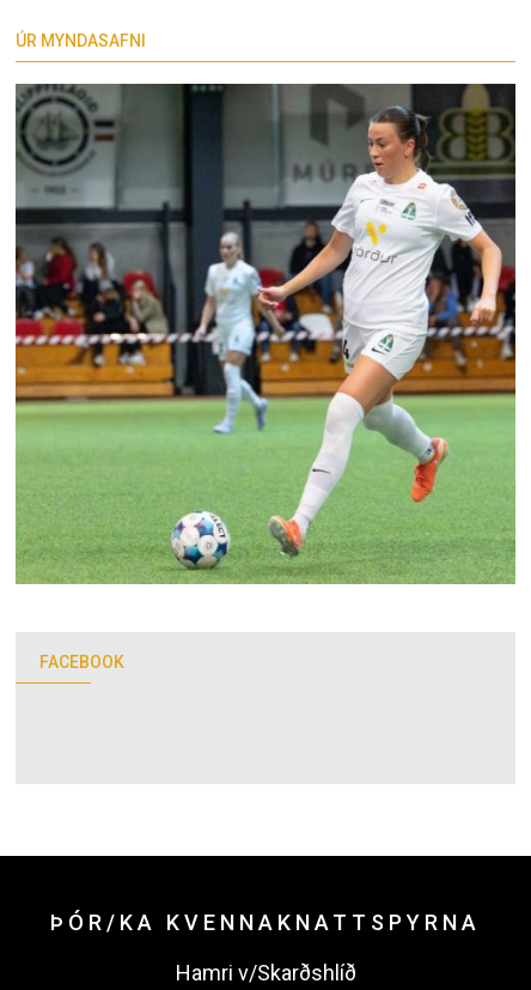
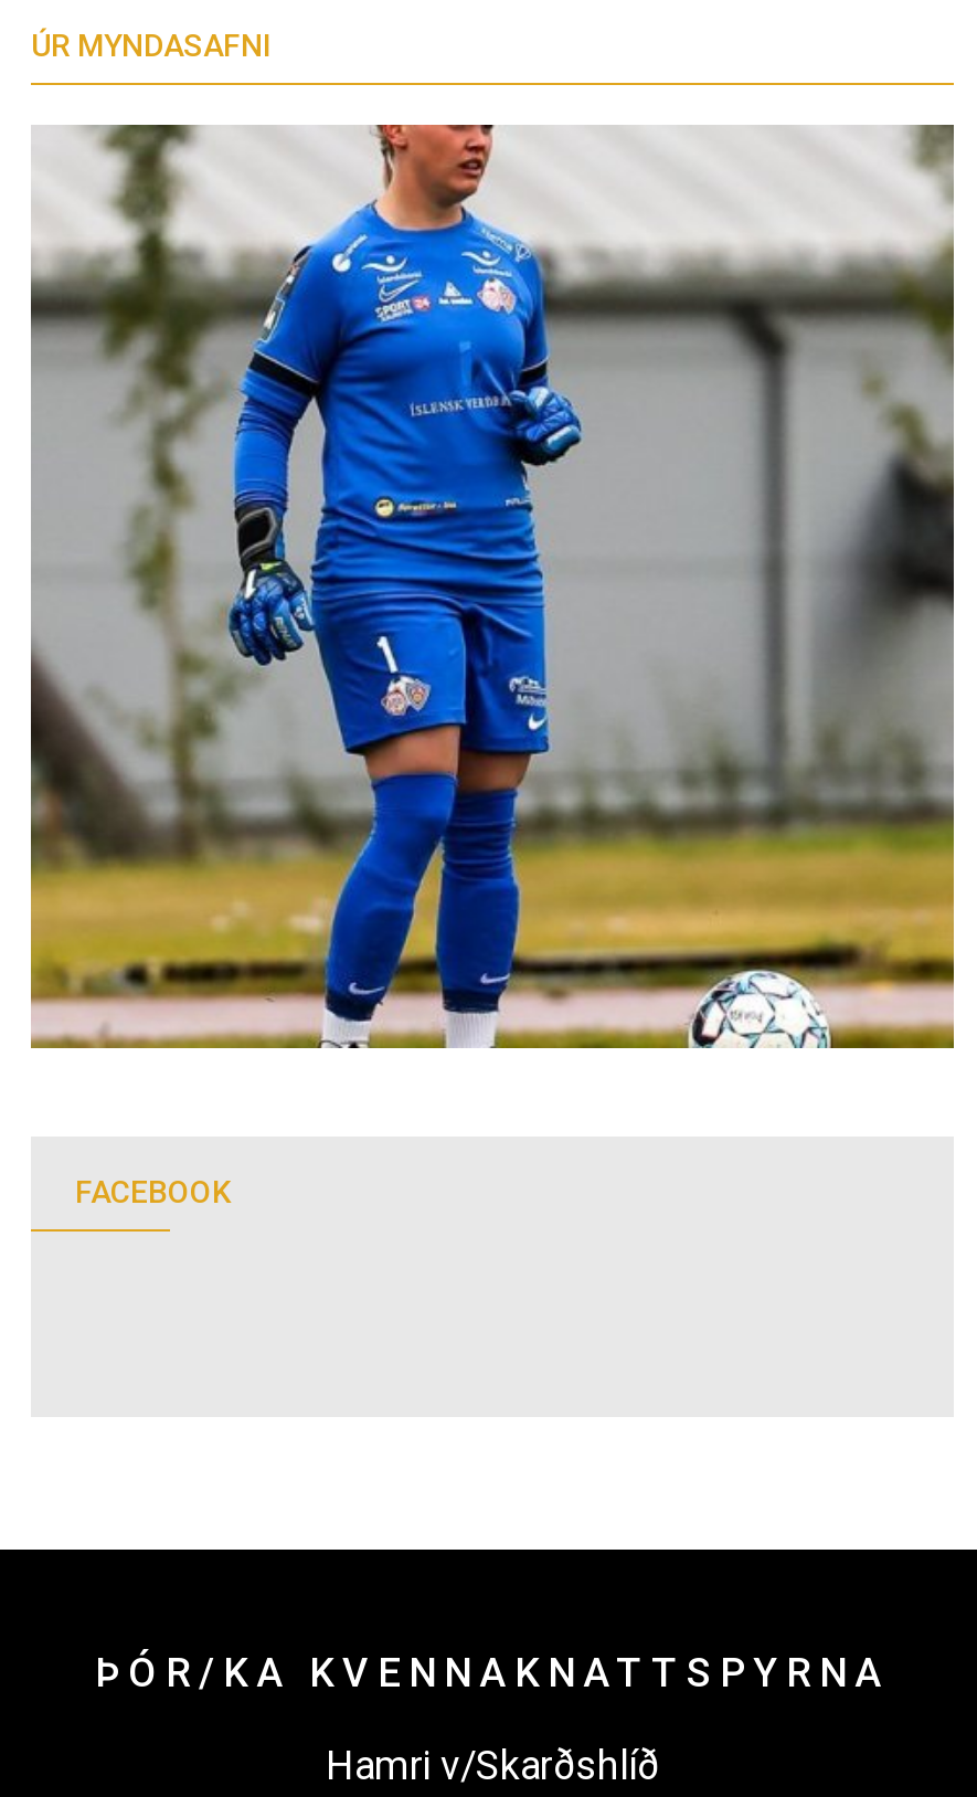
- [image]
+ [image]
